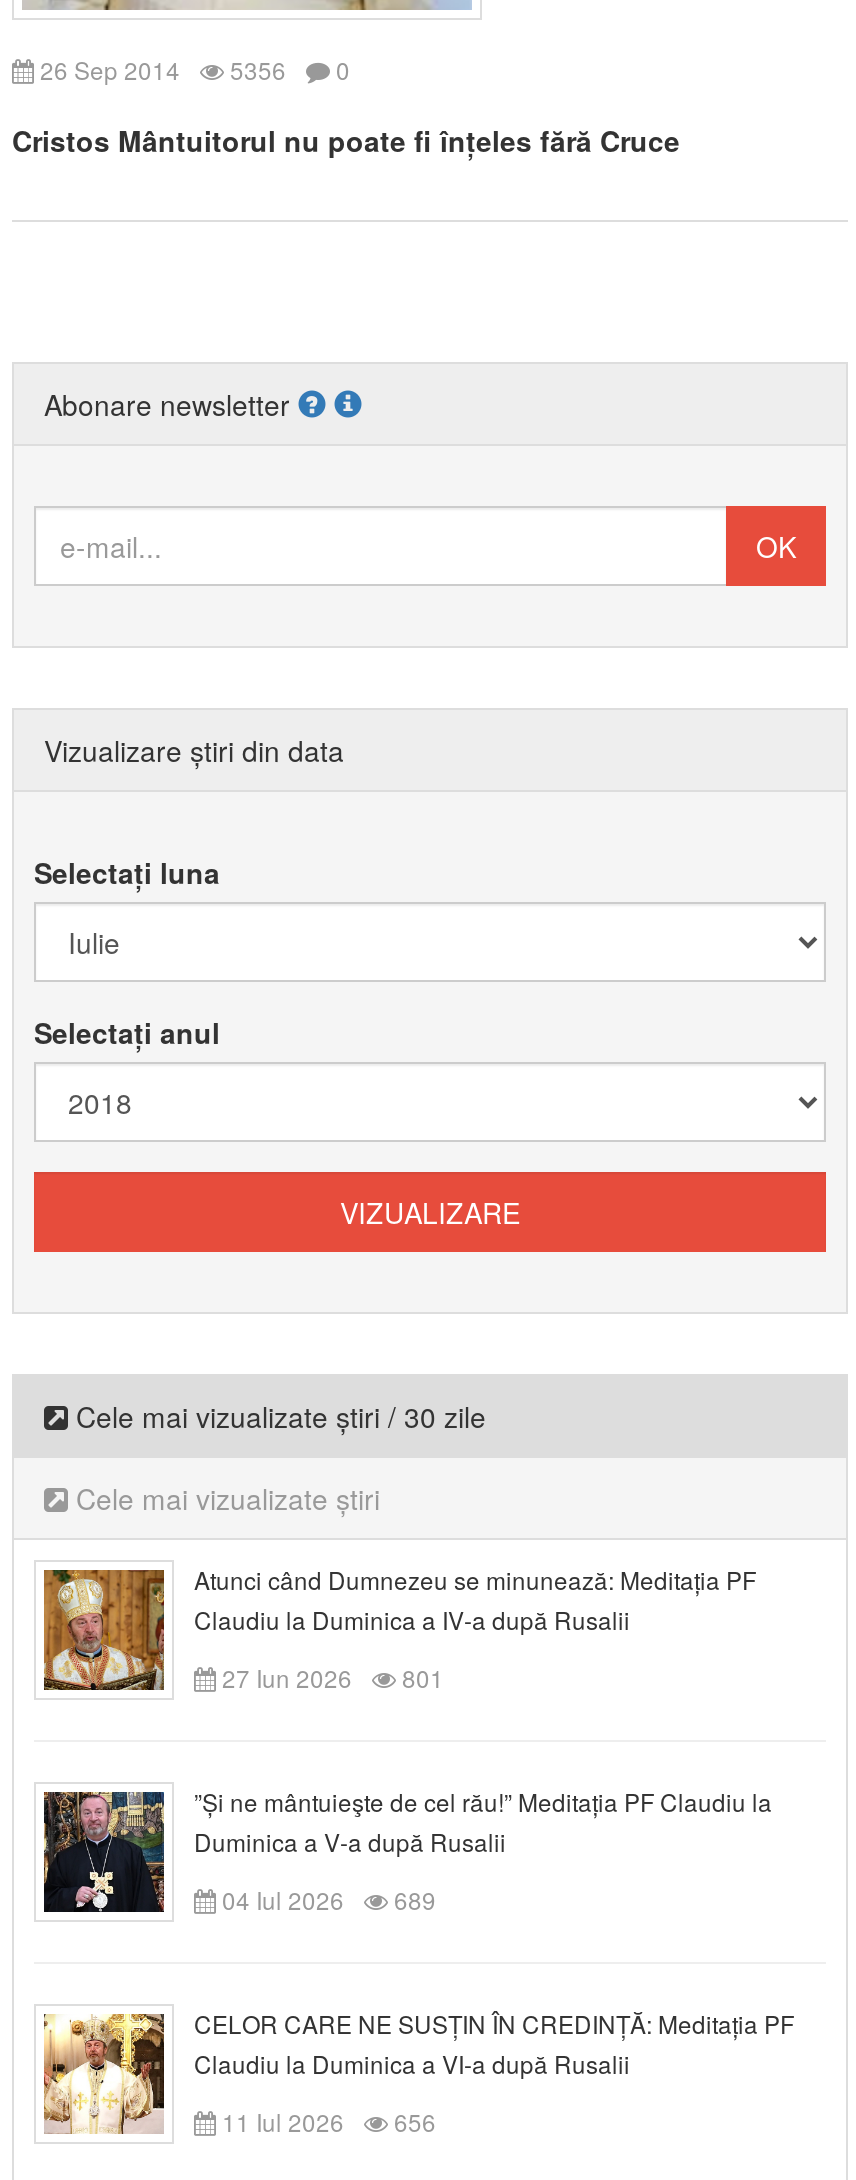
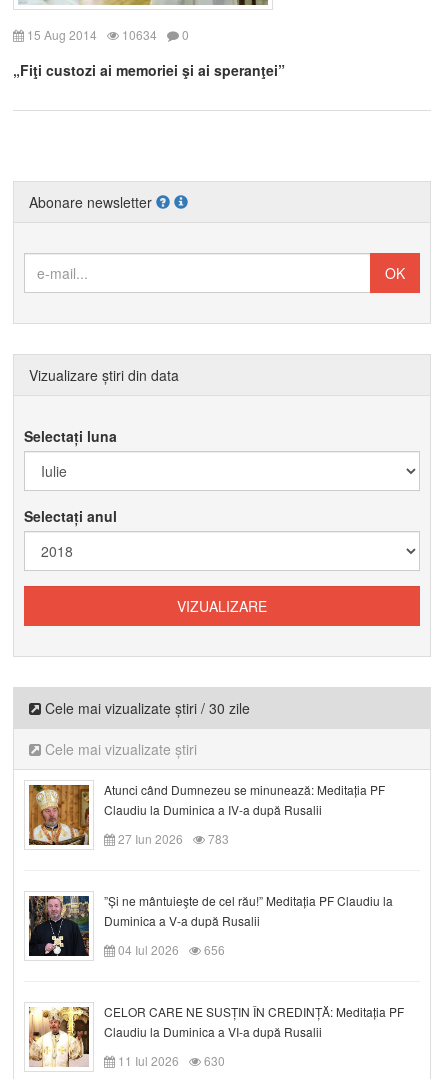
- 26 Sep 2014
- 5356
+ 15 Aug 2014
+ 10634

- Cristos Mântuitorul nu poate fi înțeles fără Cruce
+ „Fiţi custozi ai memoriei şi ai speranţei”

- 27 Iun 2026 801
+ 27 Iun 2026 783

- 04 Iul 2026 689
+ 04 Iul 2026 656

- 11 Iul 2026 656
+ 11 Iul 2026 630
